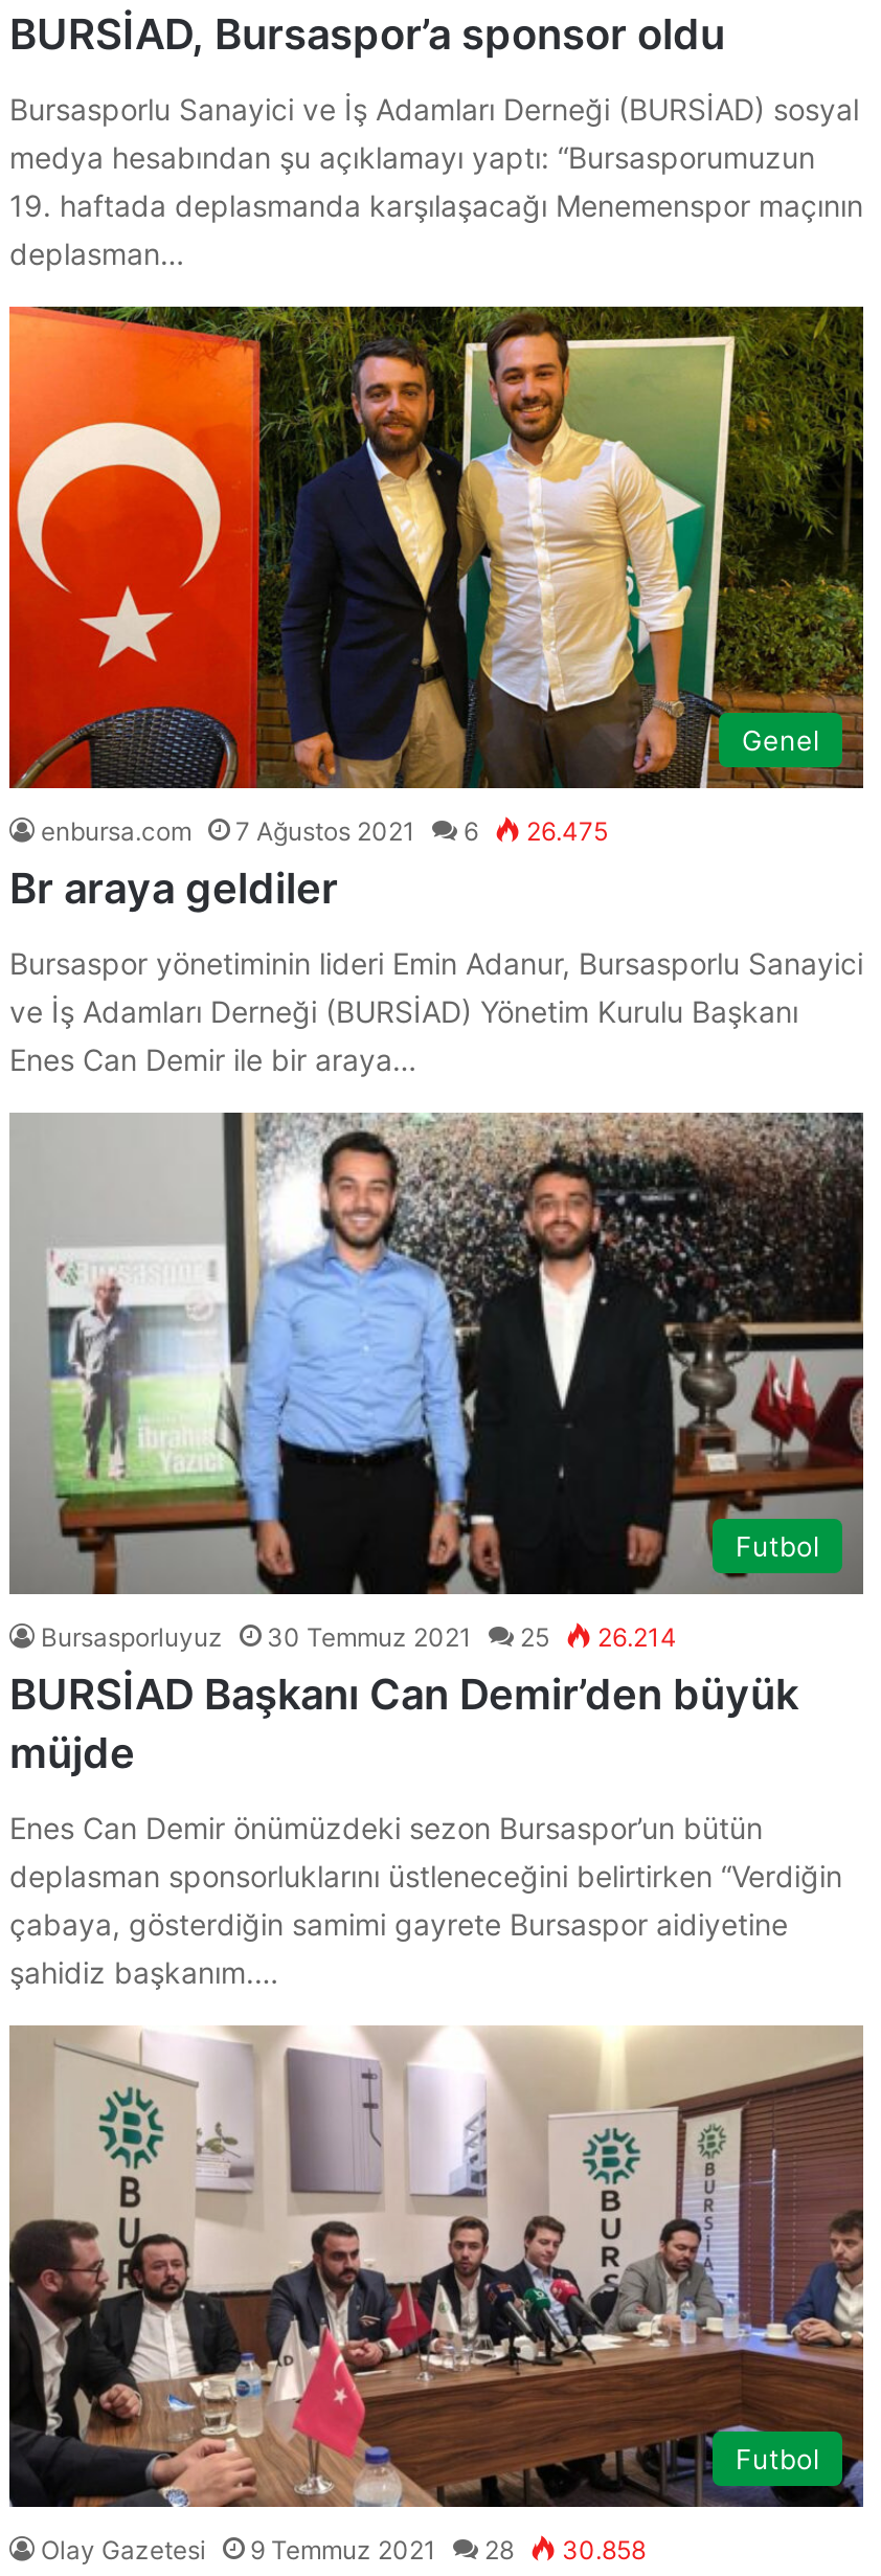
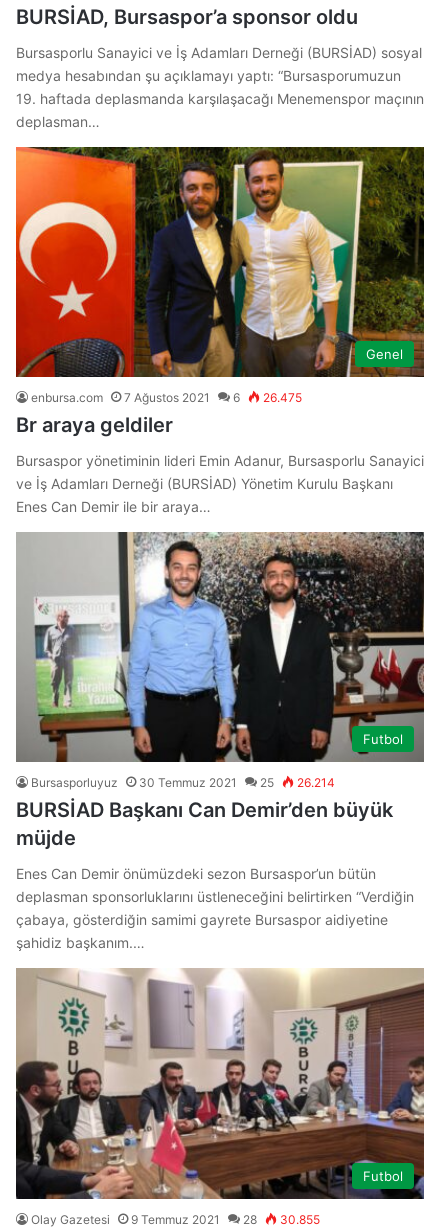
- Olay Gazetesi 9 Temmuz 2021 28 30.858
+ Olay Gazetesi 9 Temmuz 2021 28 30.855
